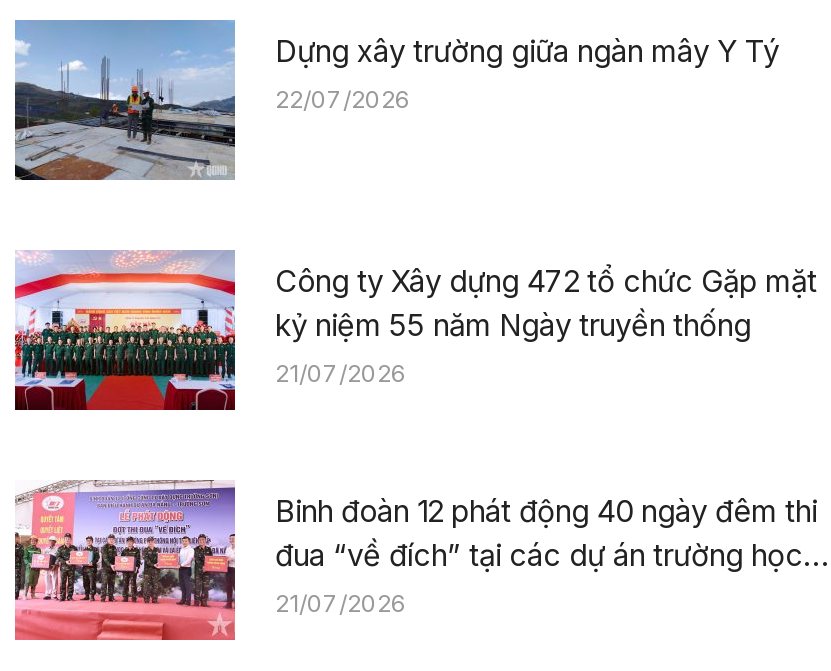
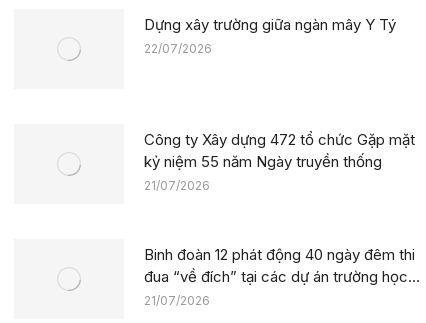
- [image]

- [image]

- [image]
